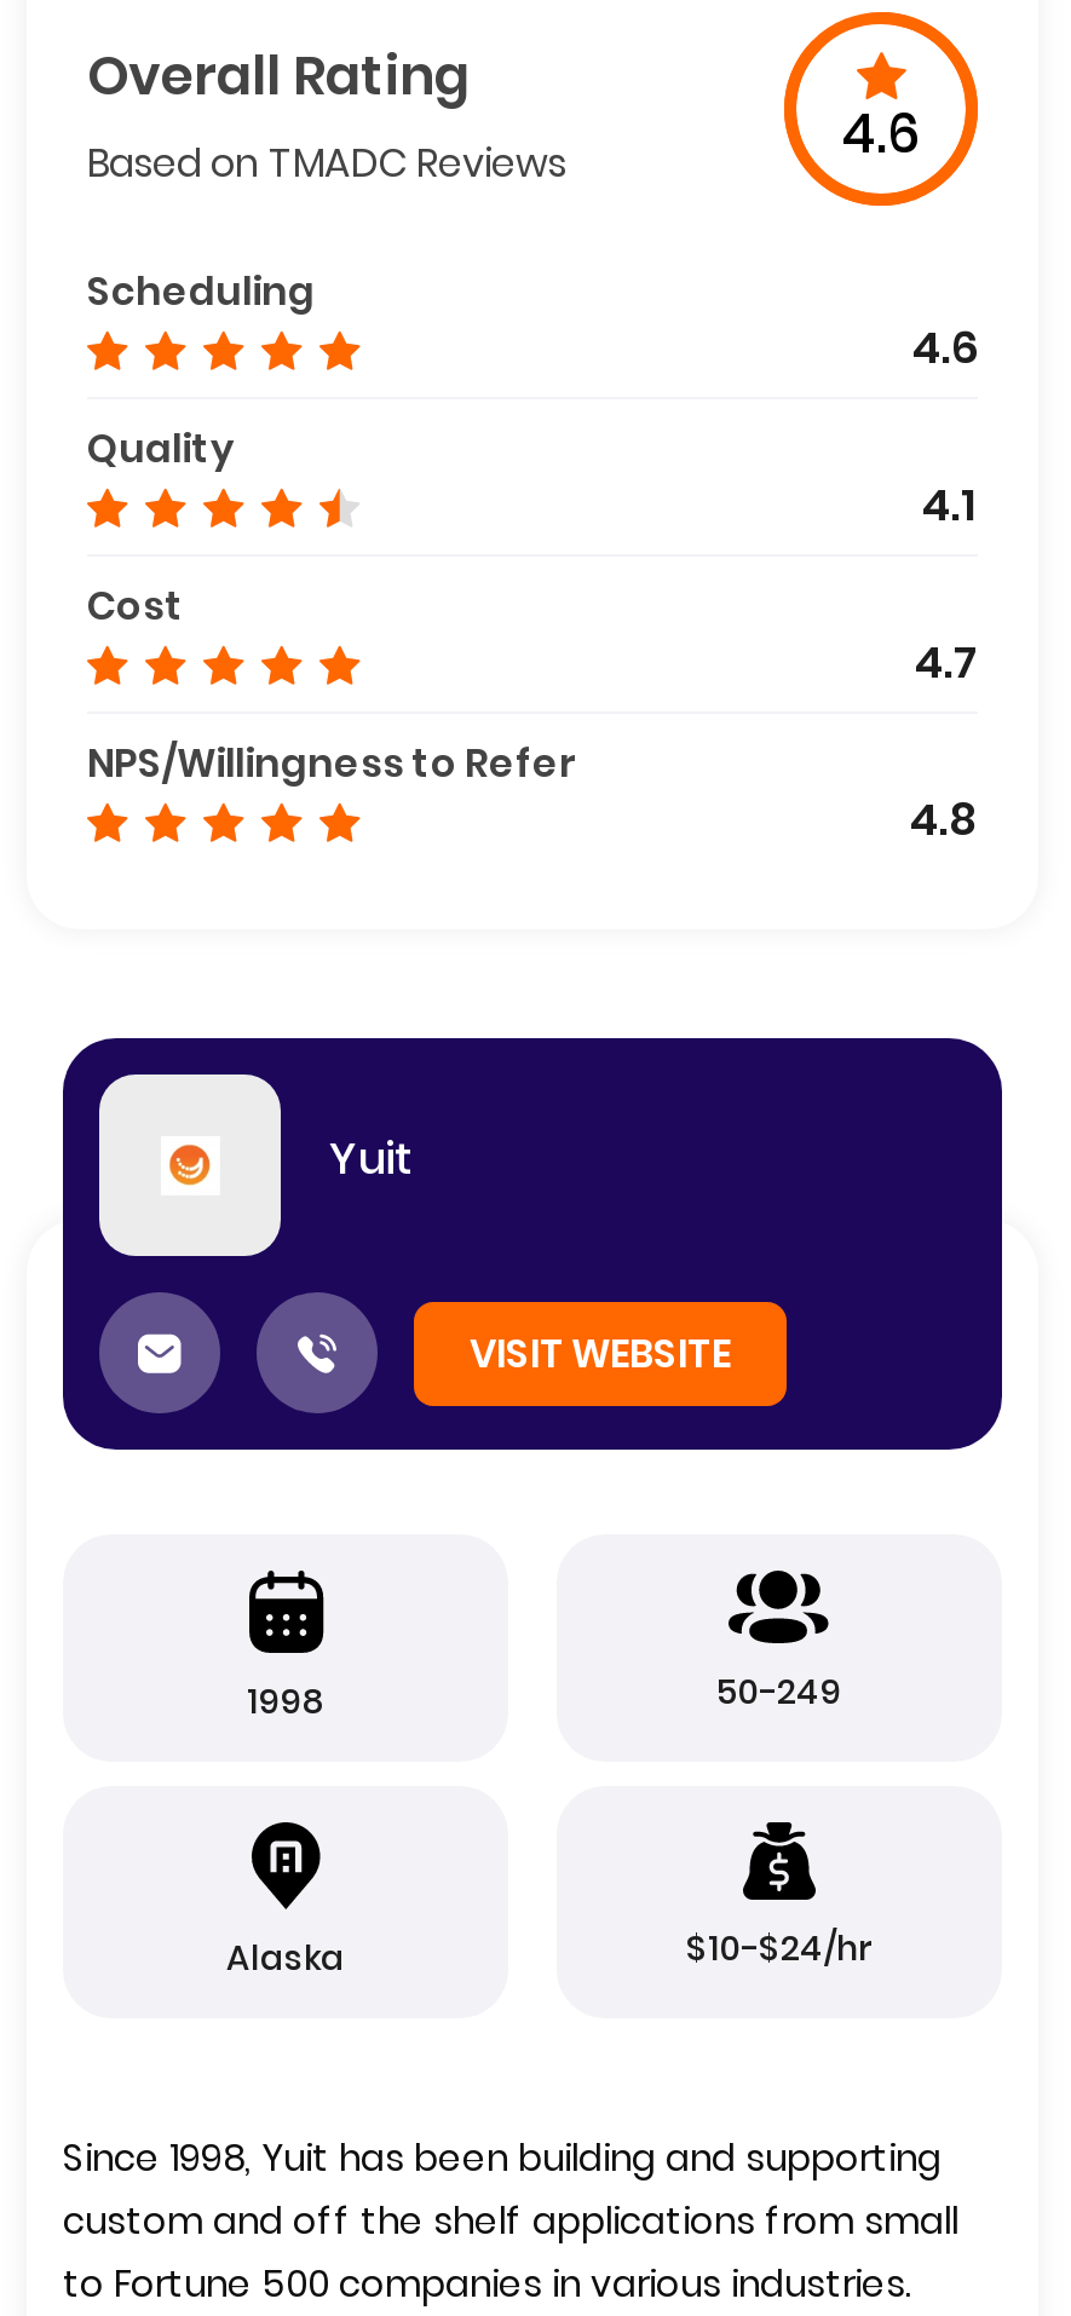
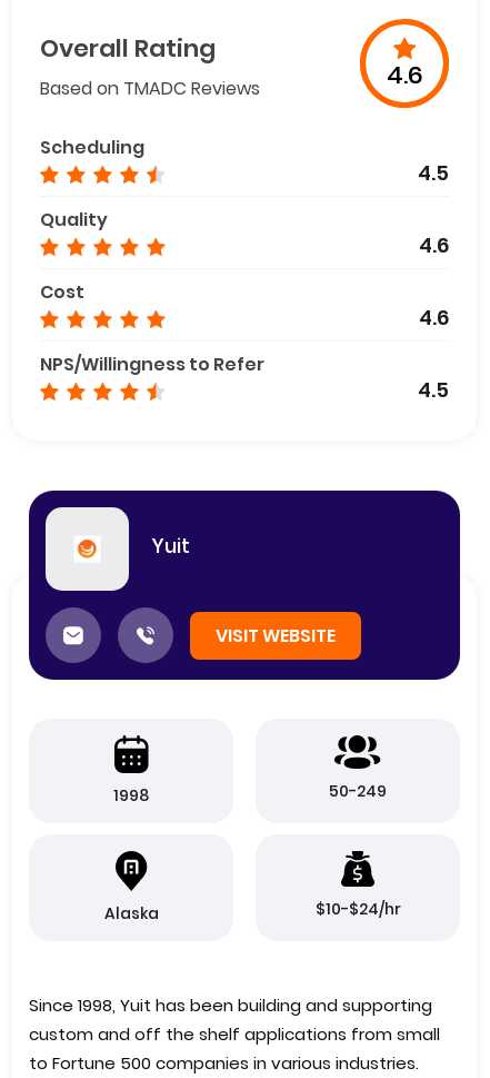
- 4.6
+ 4.5

- 4.1
+ 4.6

- 4.7
+ 4.6

- 4.8
+ 4.5
